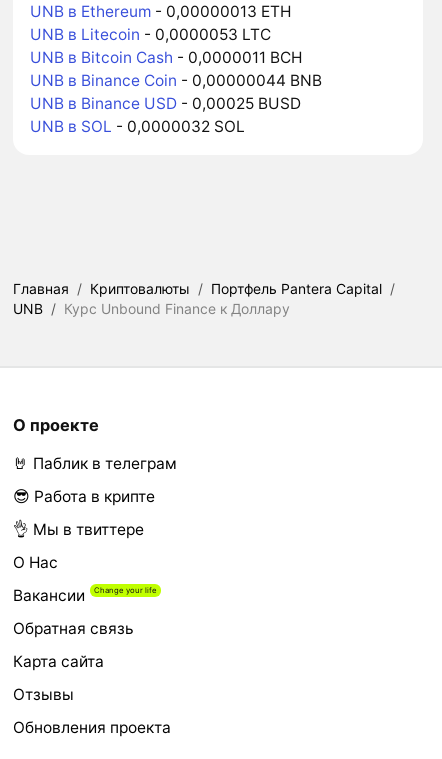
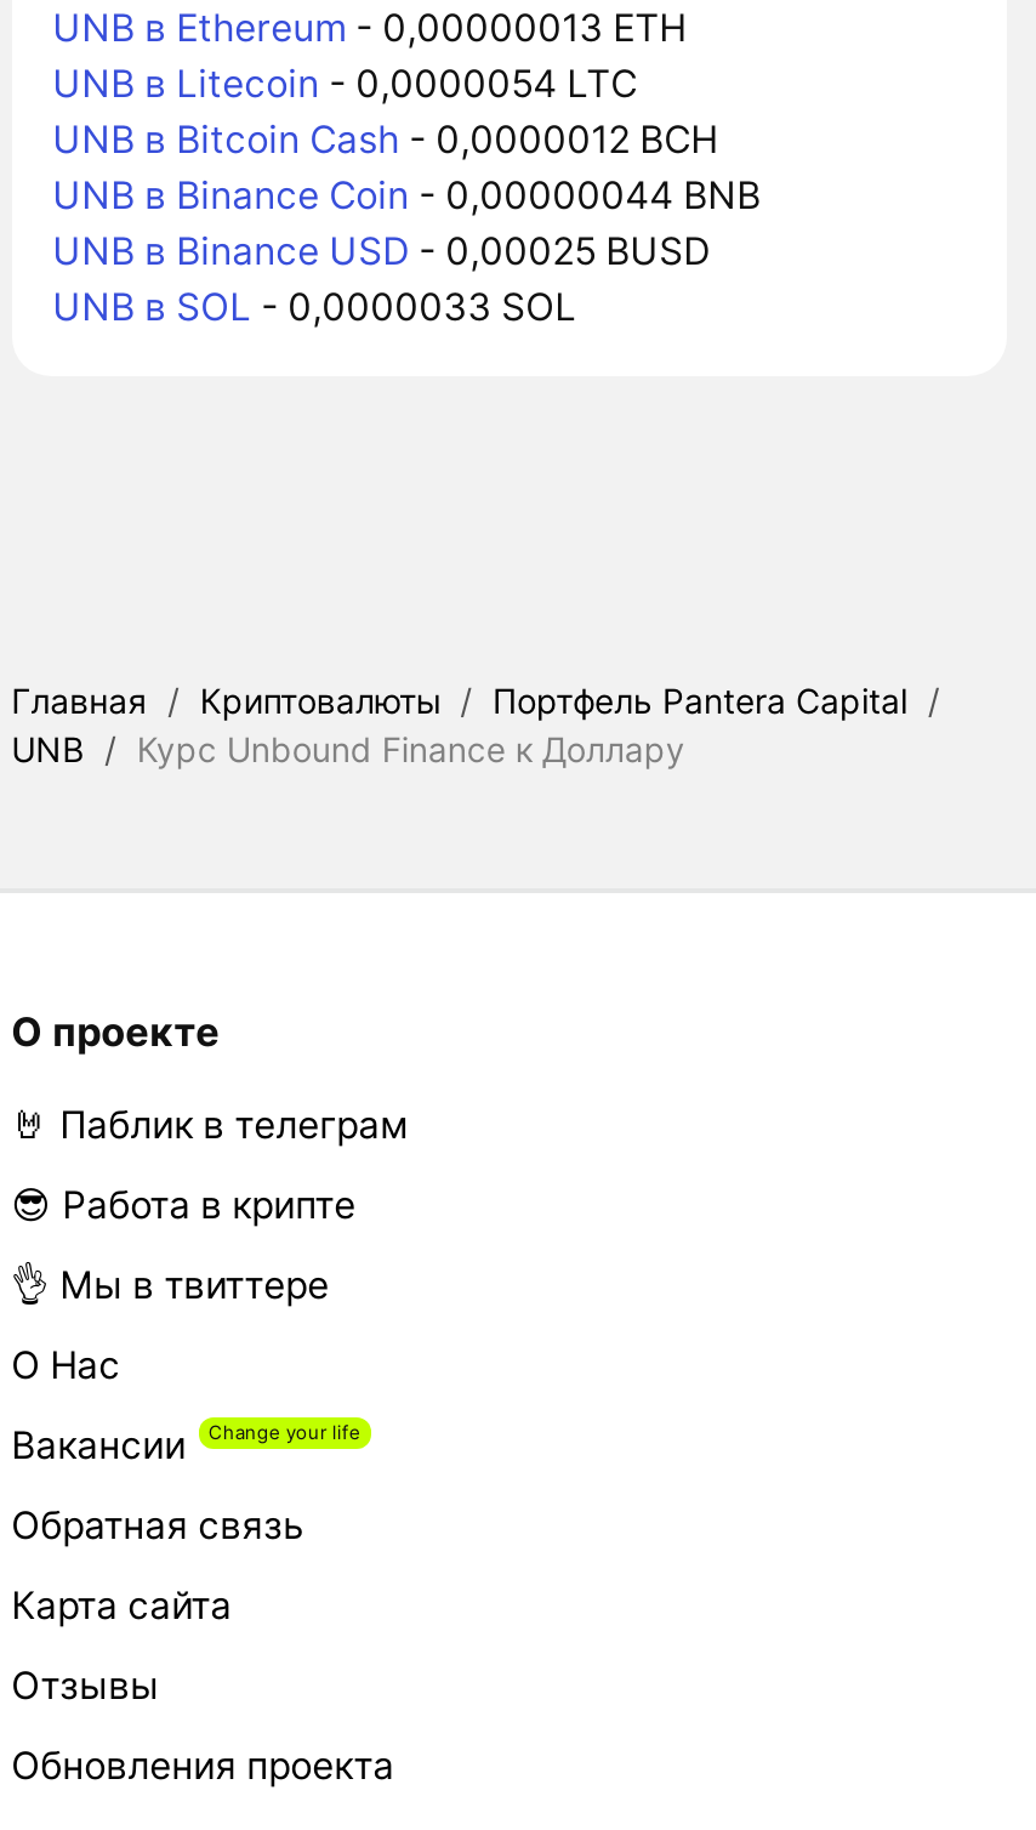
- UNB в Litecoin - 0,0000053 LTC
+ UNB в Litecoin - 0,0000054 LTC

- UNB в Bitcoin Cash - 0,0000011 BCH
+ UNB в Bitcoin Cash - 0,0000012 BCH

- UNB в SOL - 0,0000032 SOL
+ UNB в SOL - 0,0000033 SOL
